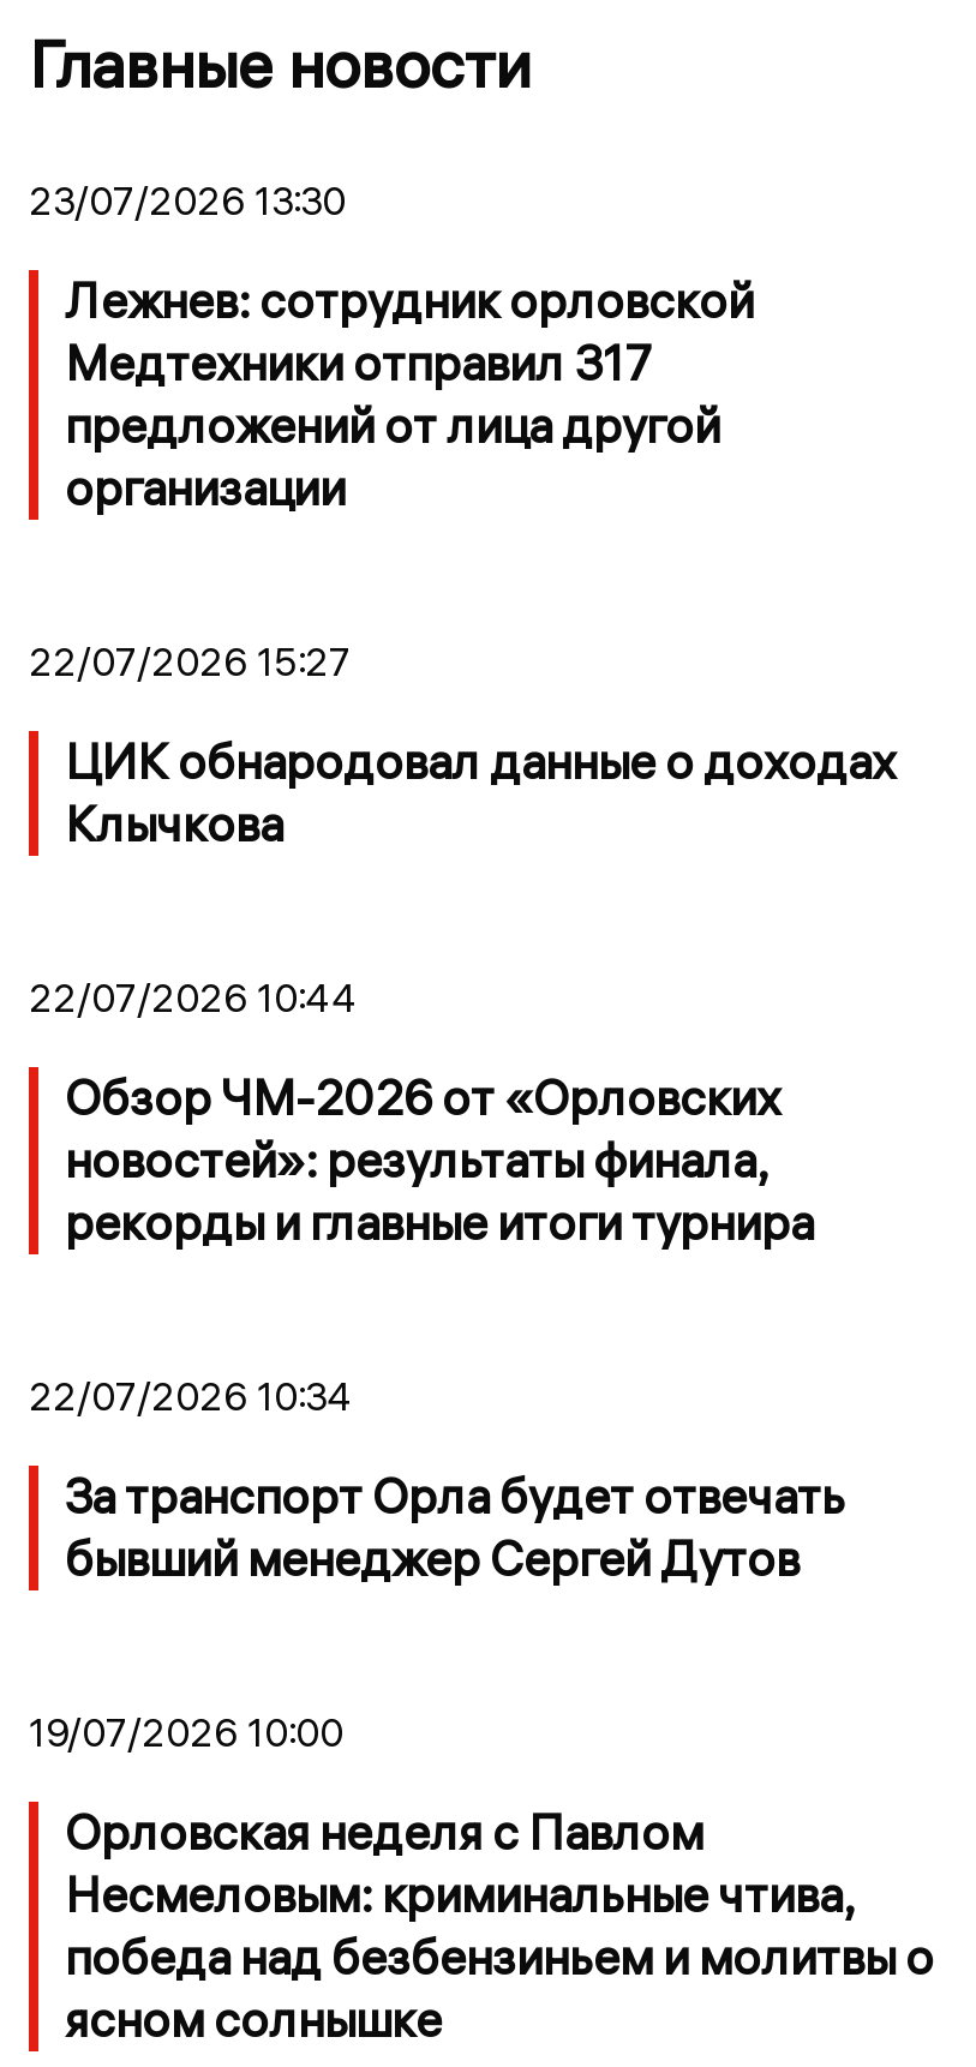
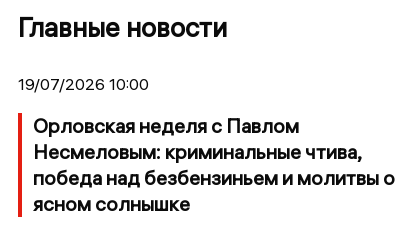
- 23/07/2026 13:30
- Лежнев: сотрудник орловской
- Медтехники отправил 317
- предложений от лица другой
- организации
- 22/07/2026 15:27
- ЦИК обнародовал данные о доходах
- Клычкова
- 22/07/2026 10:44
- Обзор ЧМ-2026 от «Орловских
- новостей»: результаты финала,
- рекорды и главные итоги турнира
- 22/07/2026 10:34
- За транспорт Орла будет отвечать
- бывший менеджер Сергей Дутов
